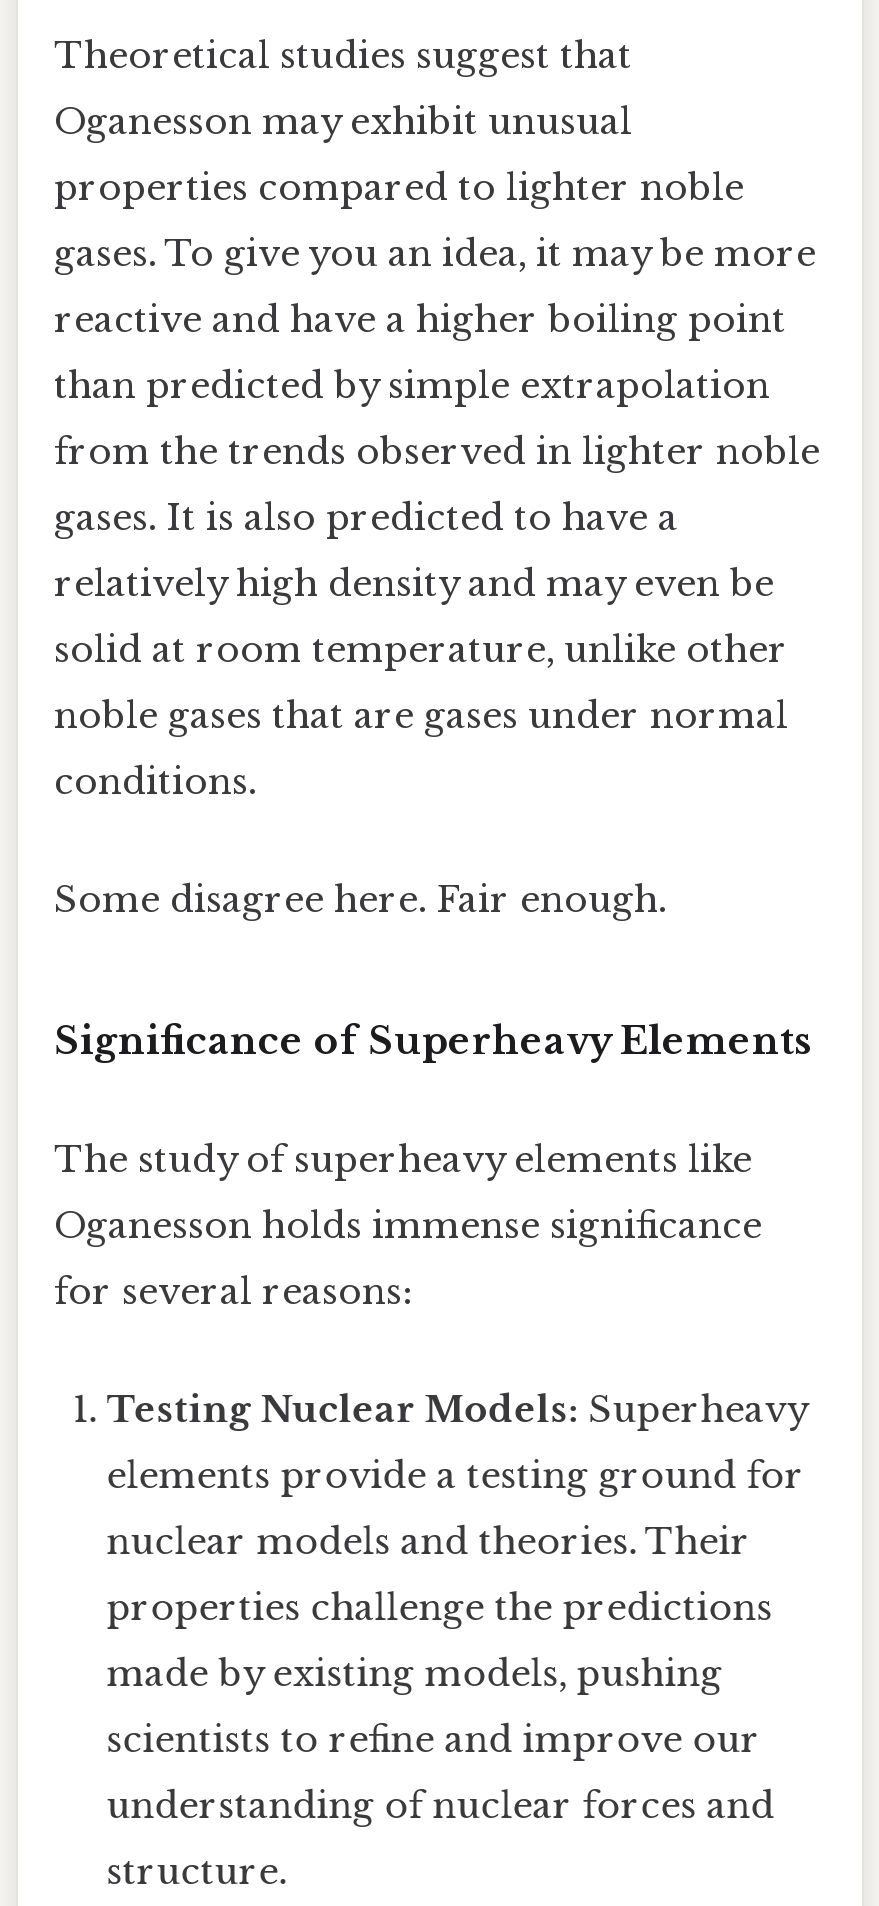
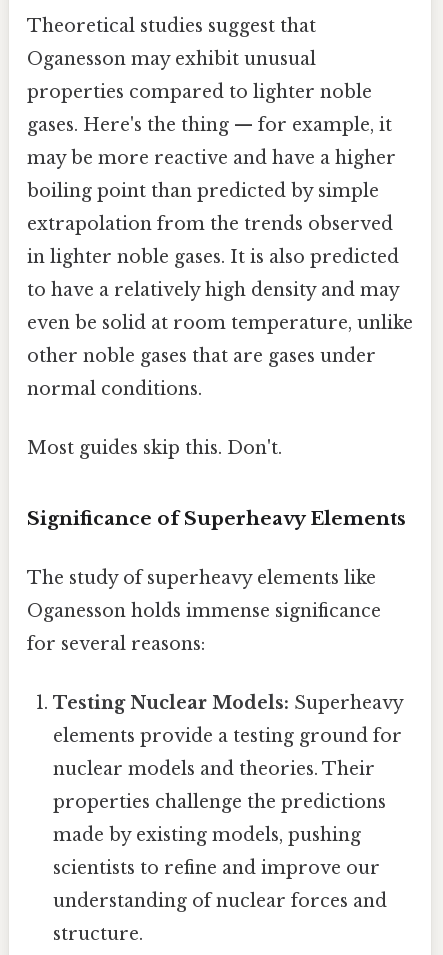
- gases. To give you an idea, it may be more
+ gases. Here's the thing — for example, it

- reactive and have a higher boiling point
+ may be more reactive and have a higher

- than predicted by simple extrapolation
+ boiling point than predicted by simple

- from the trends observed in lighter noble
+ extrapolation from the trends observed

- gases. It is also predicted to have a
+ in lighter noble gases. It is also predicted

- relatively high density and may even be
+ to have a relatively high density and may

- solid at room temperature, unlike other
+ even be solid at room temperature, unlike

- noble gases that are gases under normal
+ other noble gases that are gases under

- conditions.
+ normal conditions.

- Some disagree here. Fair enough.
+ Most guides skip this. Don't.
